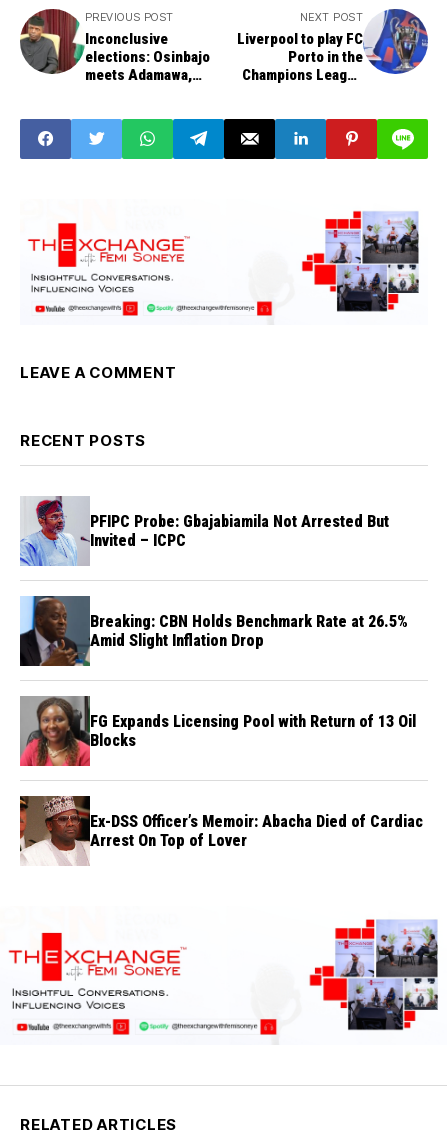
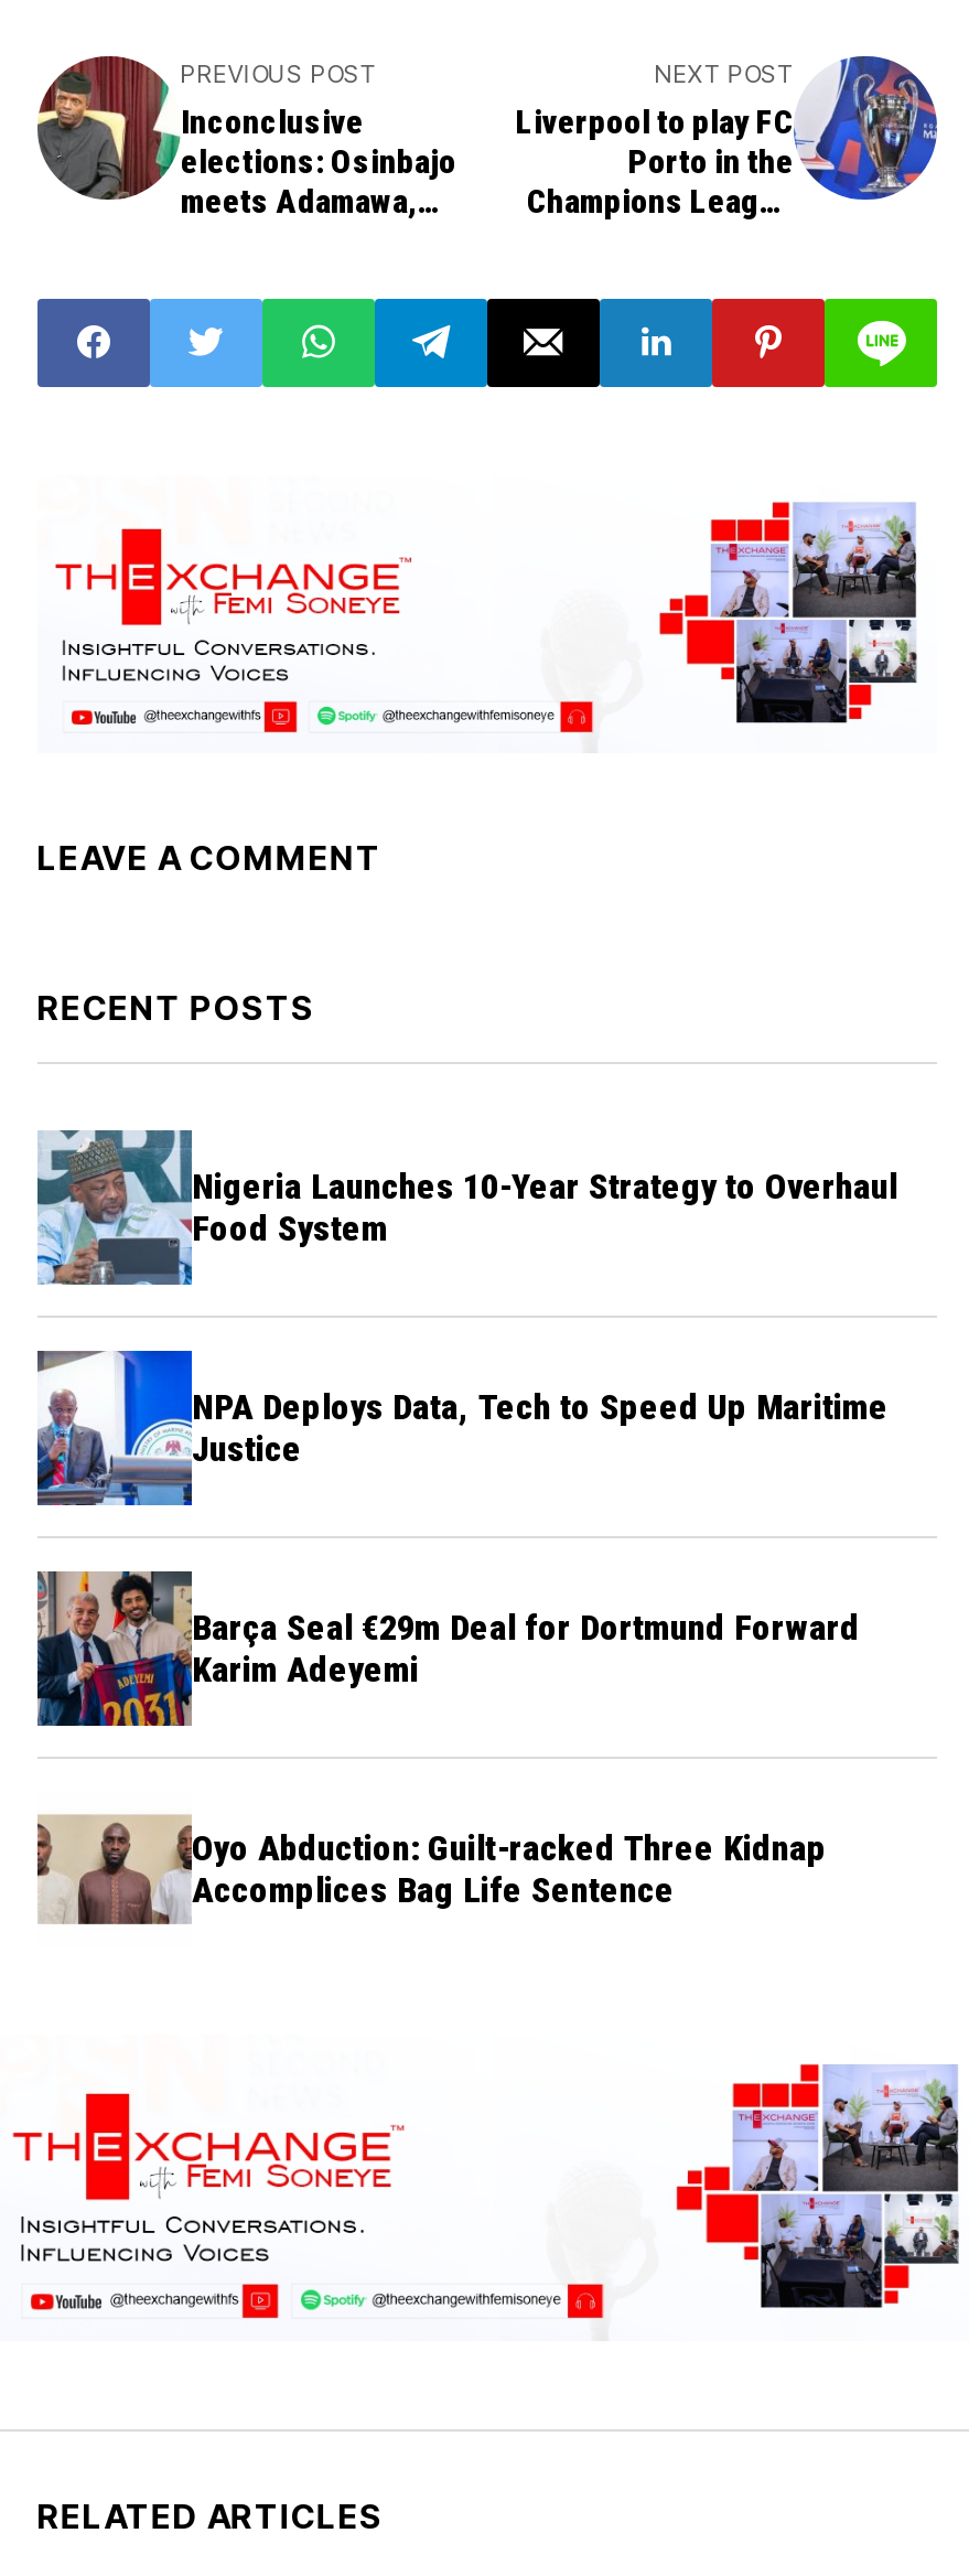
- [image]
- PFIPC Probe: Gbajabiamila Not Arrested But
- Invited – ICPC
+ [image]
+ Nigeria Launches 10-Year Strategy to Overhaul
+ Food System

- [image]
- Breaking: CBN Holds Benchmark Rate at 26.5%
- Amid Slight Inflation Drop
+ [image]
+ NPA Deploys Data, Tech to Speed Up Maritime
+ Justice

- [image]
- FG Expands Licensing Pool with Return of 13 Oil
- Blocks
+ [image]
+ Barça Seal €29m Deal for Dortmund Forward
+ Karim Adeyemi

- [image]
- Ex-DSS Officer’s Memoir: Abacha Died of Cardiac
- Arrest On Top of Lover
+ [image]
+ Oyo Abduction: Guilt-racked Three Kidnap
+ Accomplices Bag Life Sentence
